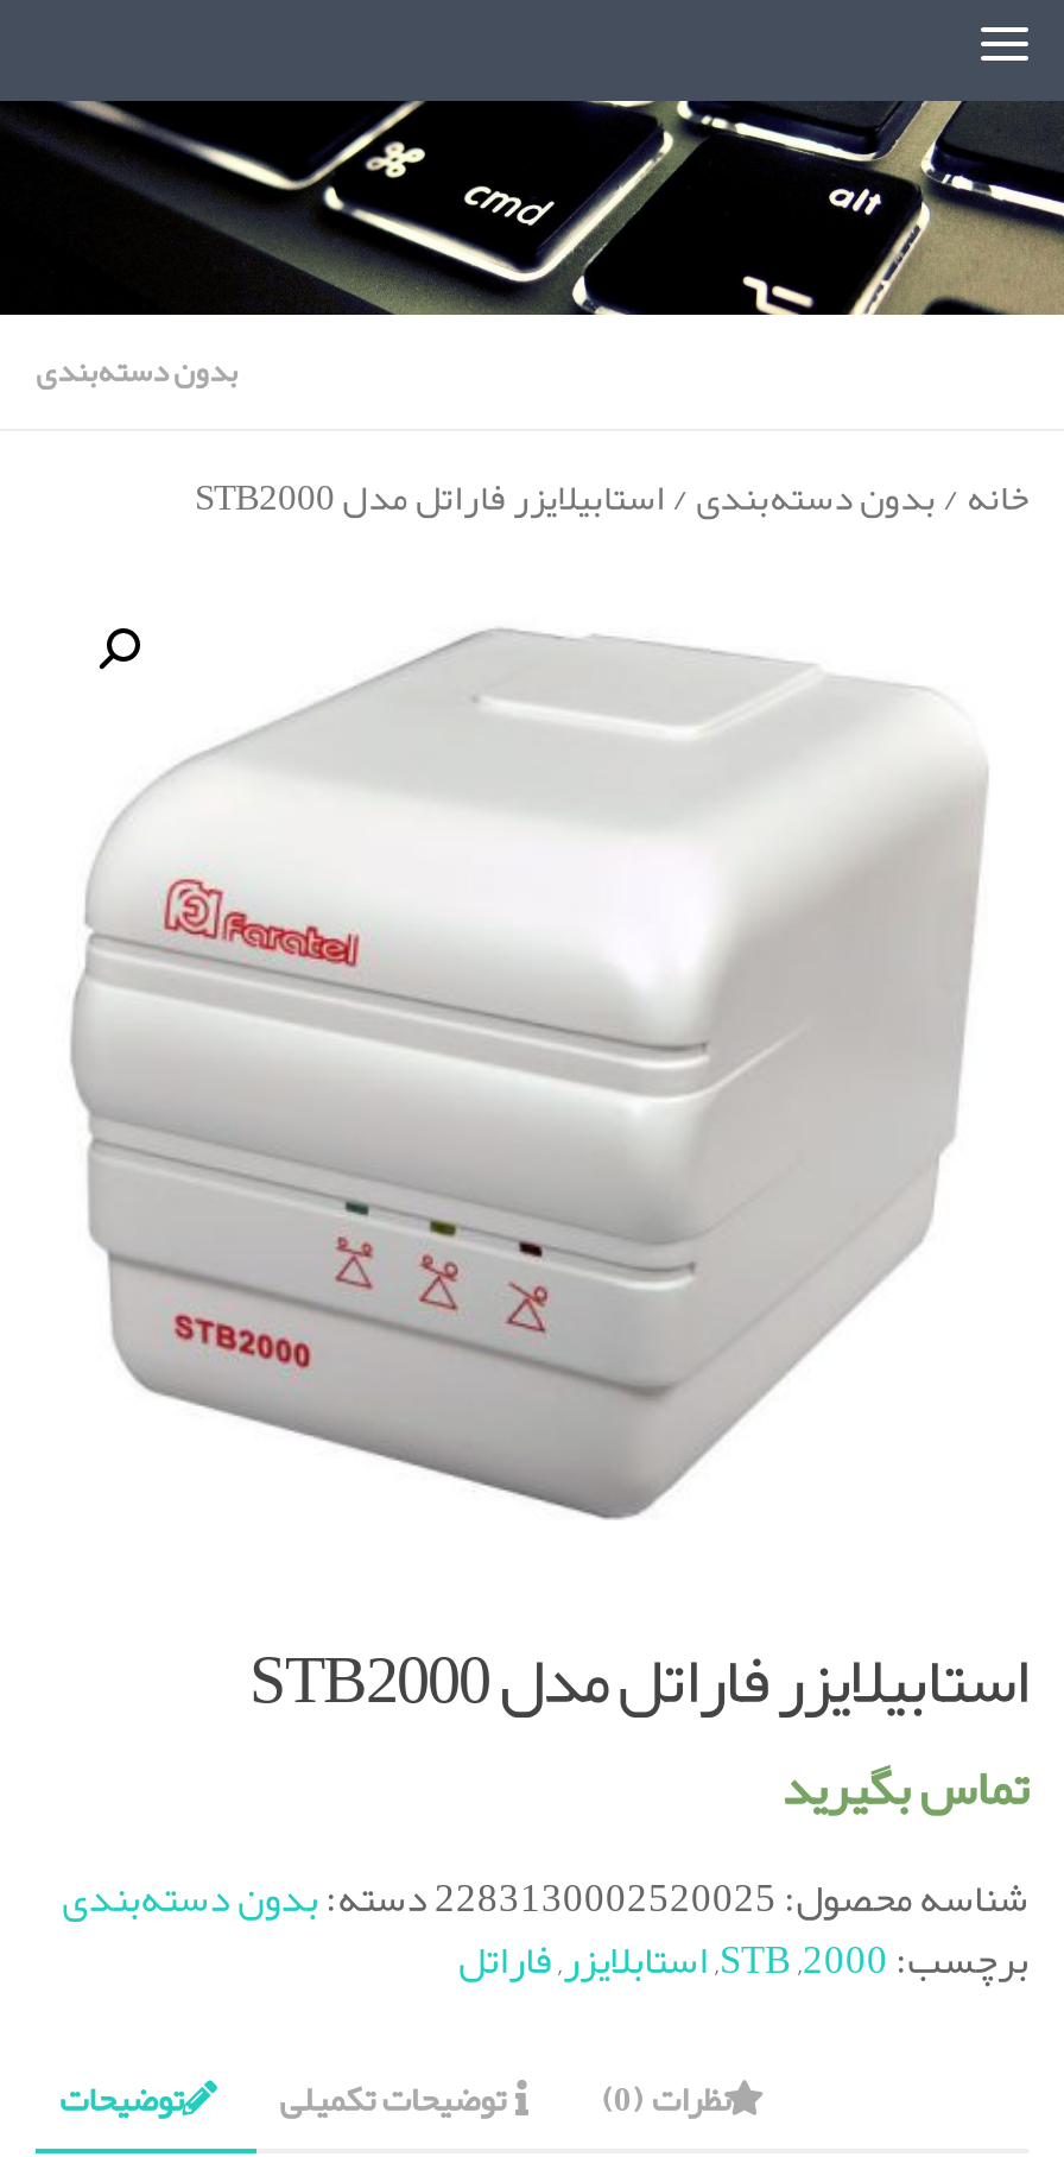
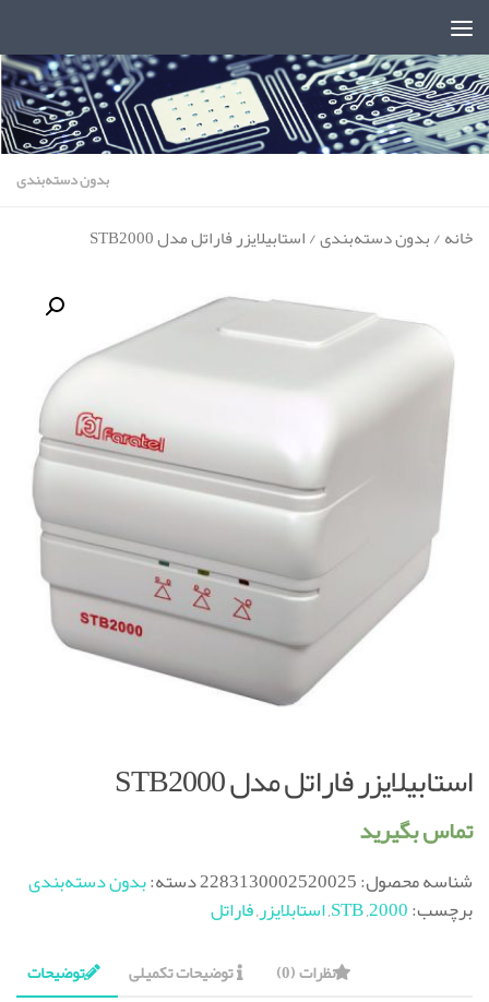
- [image]
+ [image]
